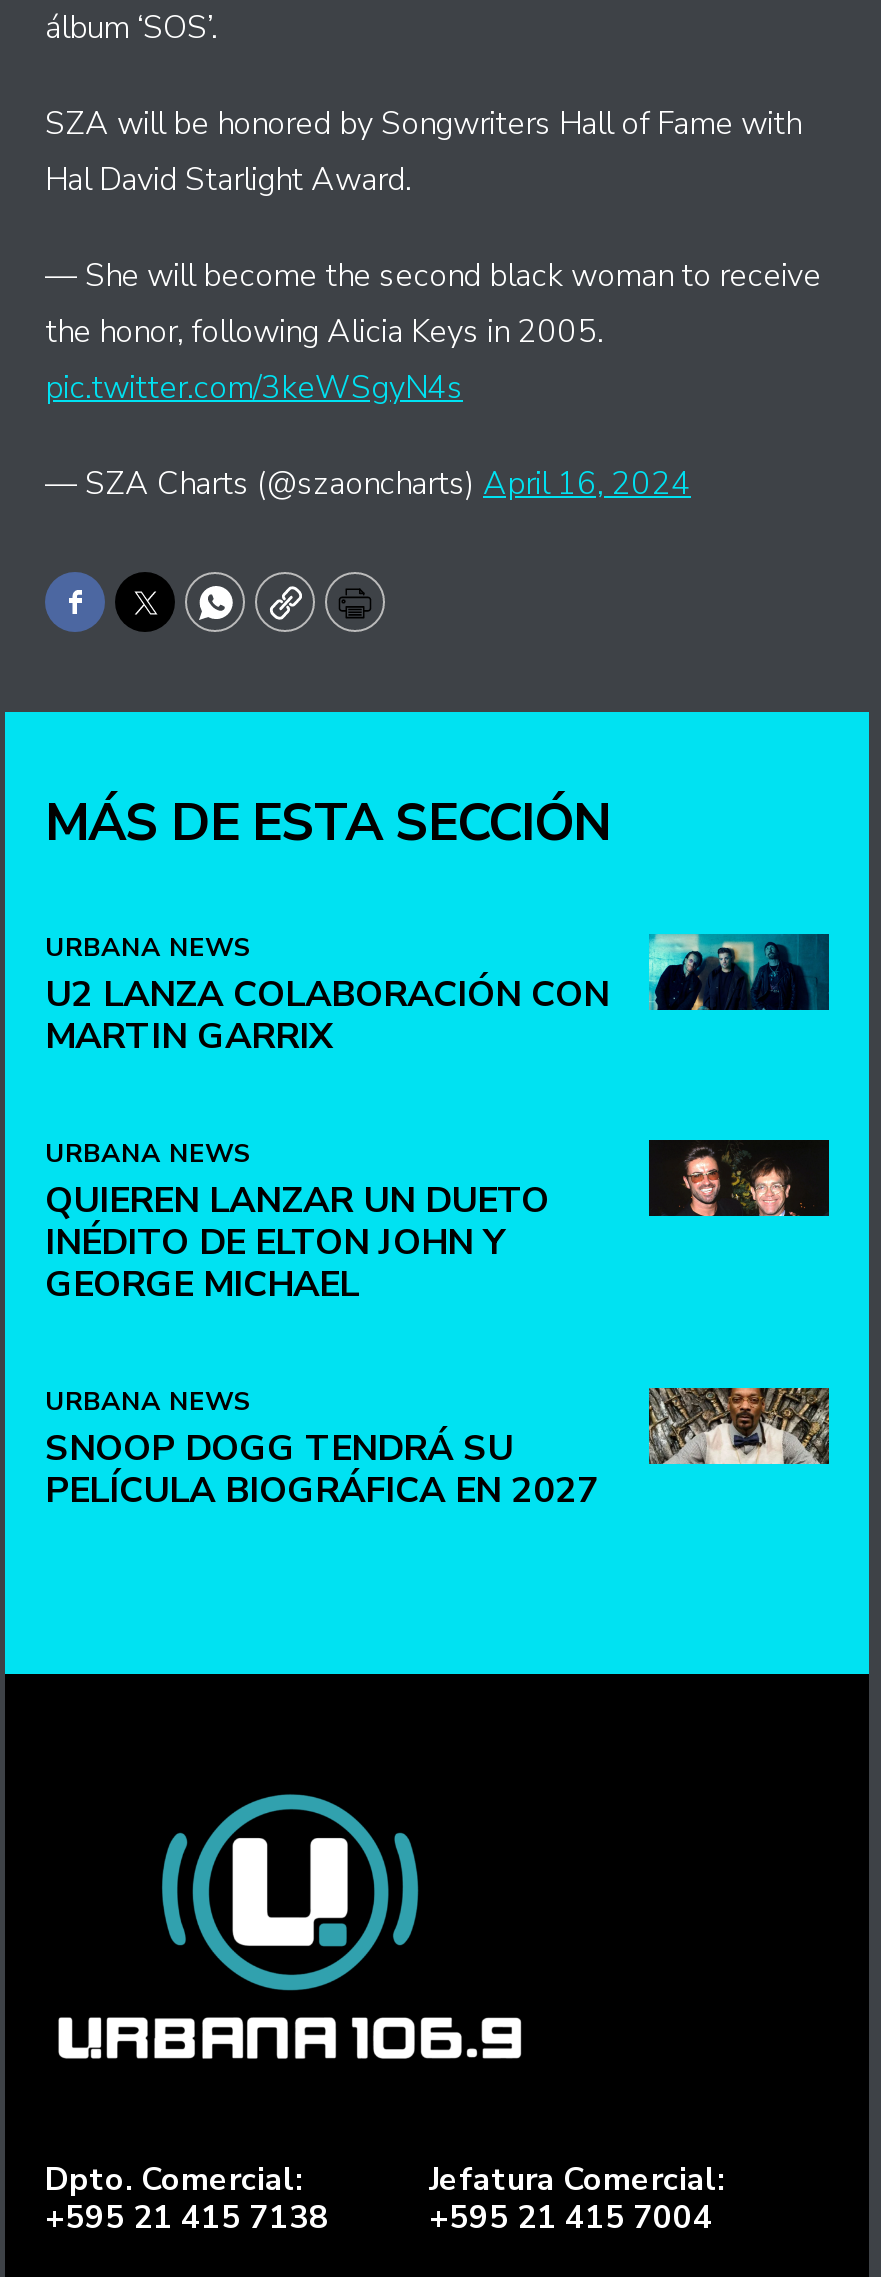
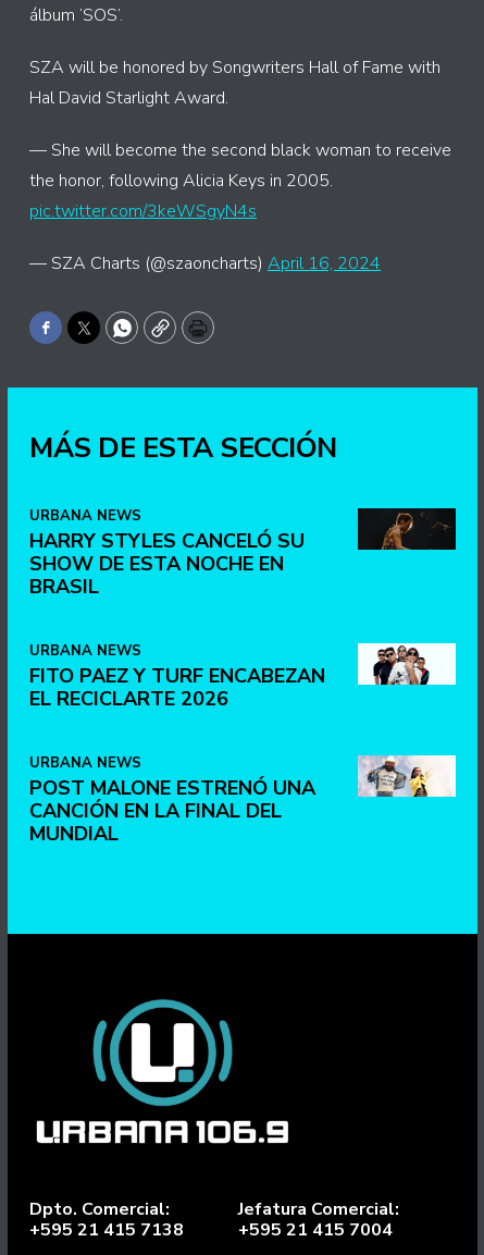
- [image]
+ [image]

- U2 LANZA COLABORACIÓN CON
- MARTIN GARRIX
+ HARRY STYLES CANCELÓ SU
+ SHOW DE ESTA NOCHE EN
+ BRASIL

- [image]
+ [image]

- QUIEREN LANZAR UN DUETO
- INÉDITO DE ELTON JOHN Y
- GEORGE MICHAEL
+ FITO PAEZ Y TURF ENCABEZAN
+ EL RECICLARTE 2026

- [image]
- SNOOP DOGG TENDRÁ SU
- PELÍCULA BIOGRÁFICA EN 2027
+ [image]
+ POST MALONE ESTRENÓ UNA
+ CANCIÓN EN LA FINAL DEL
+ MUNDIAL
